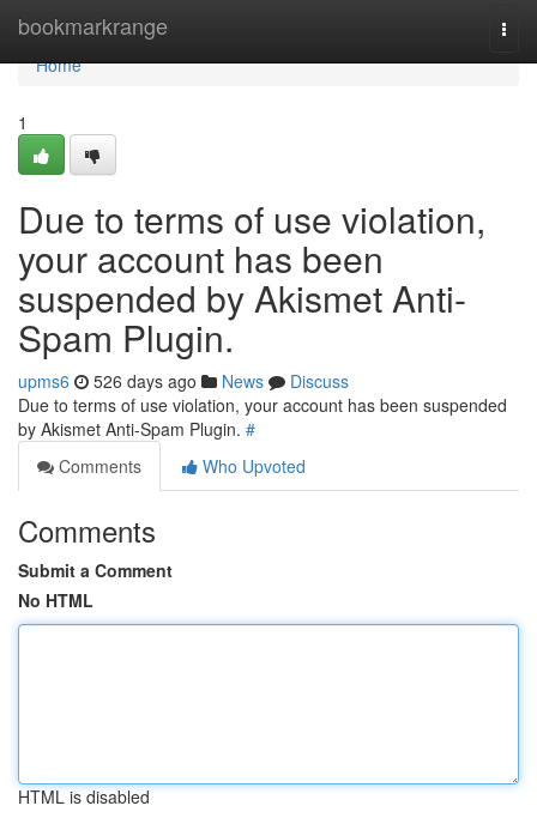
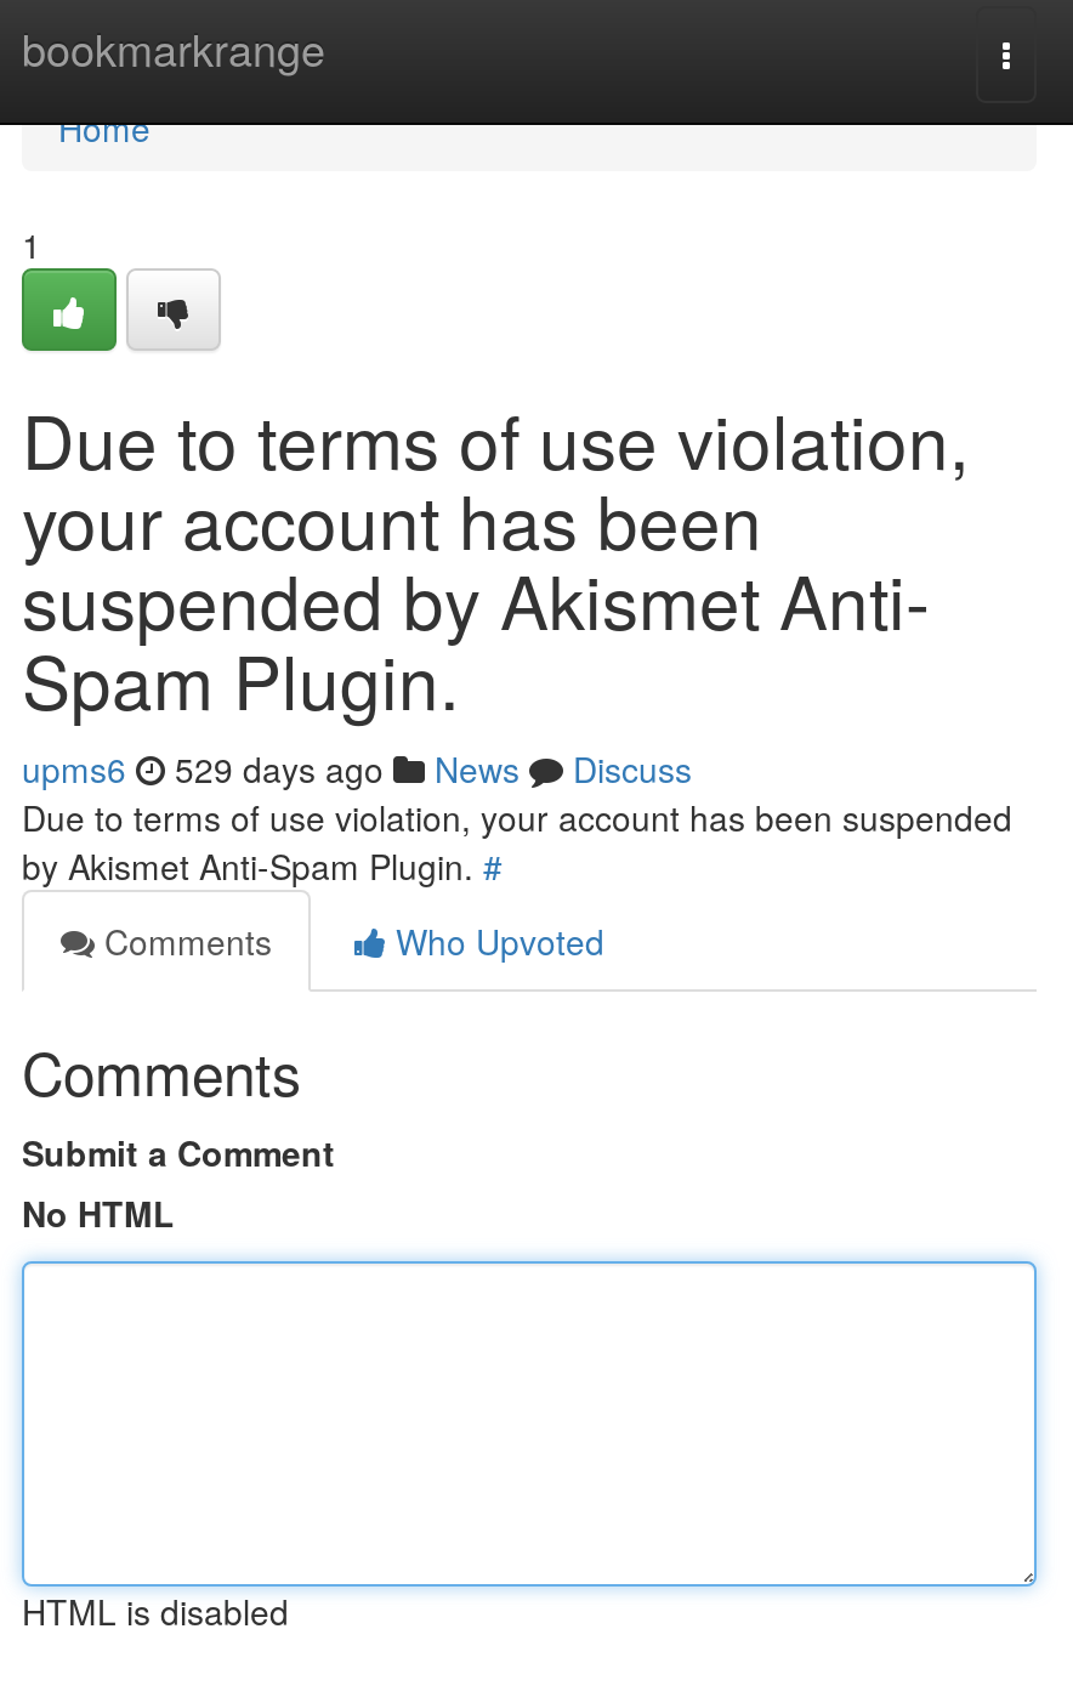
- upms6 526 days ago News Discuss
+ upms6 529 days ago News Discuss
